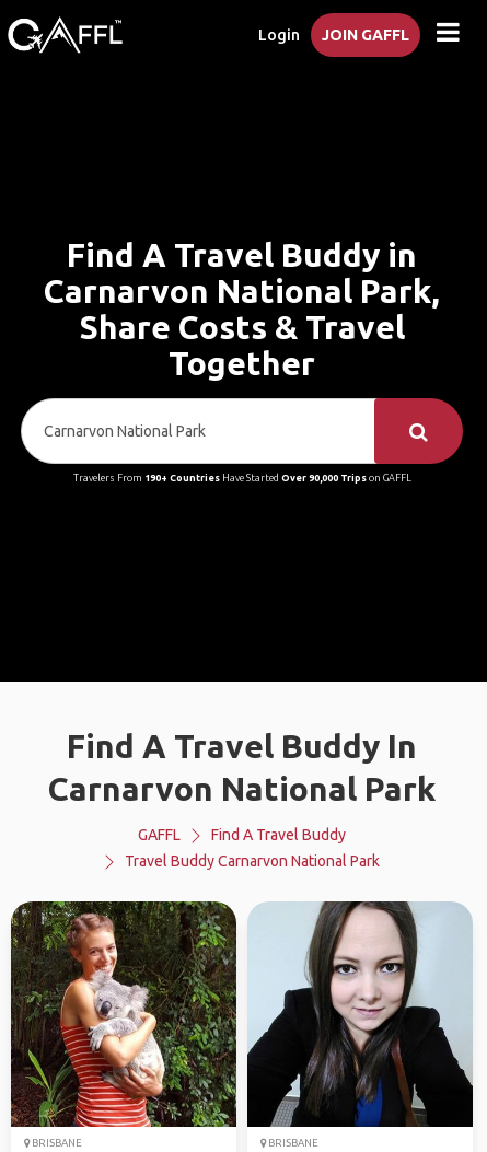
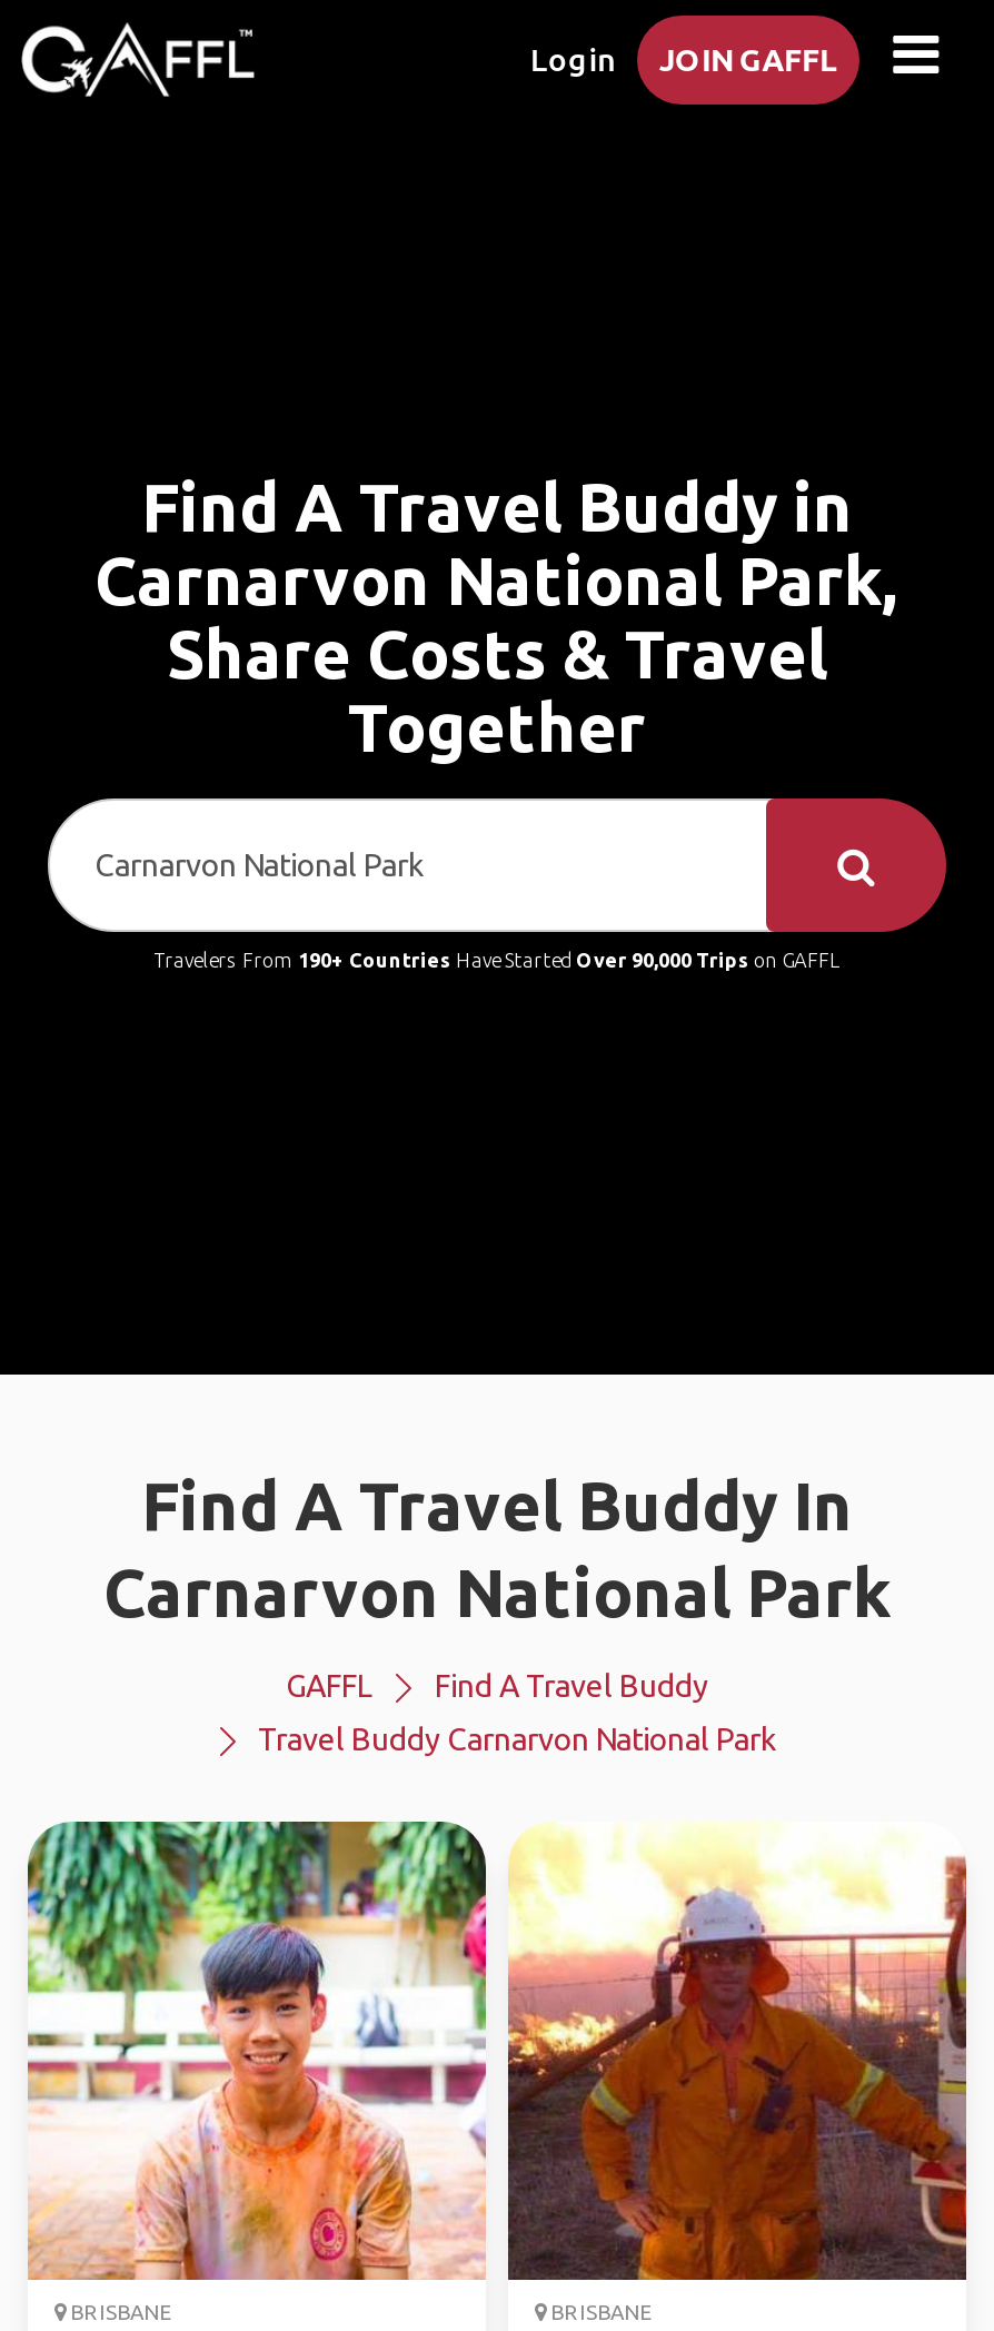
- [image]
+ [image]

- [image]
+ [image]
